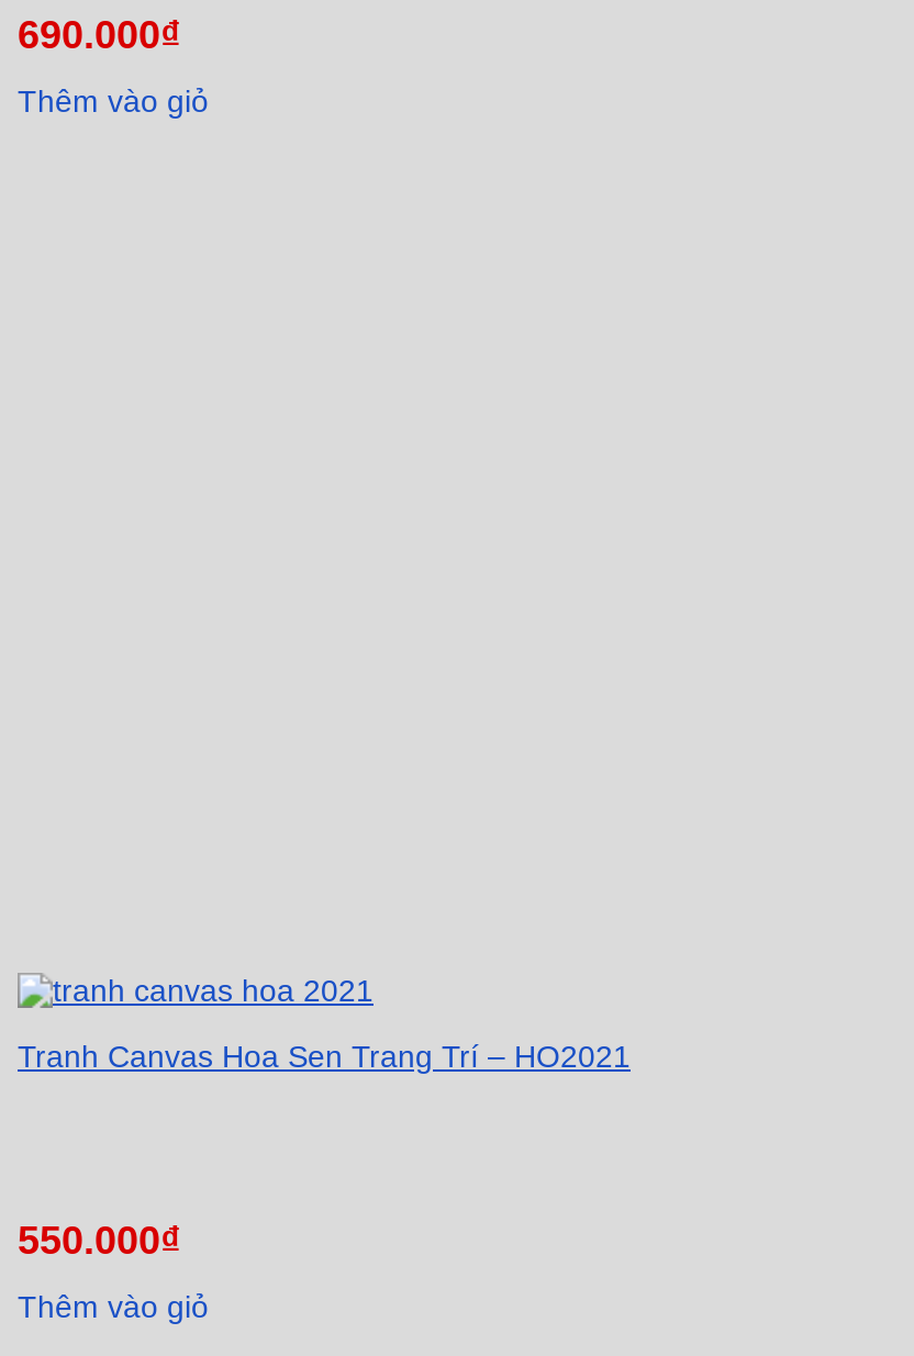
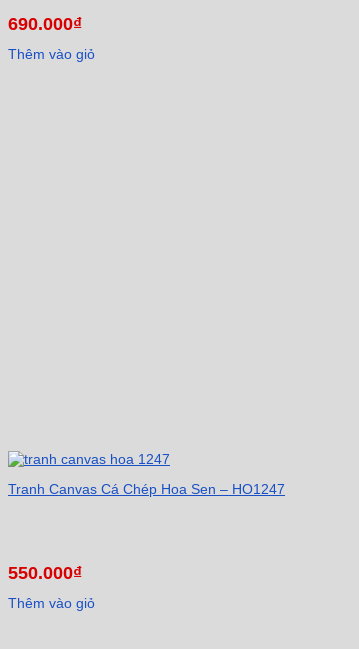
- Tranh Canvas Hoa Sen Trang Trí – HO2021
+ Tranh Canvas Cá Chép Hoa Sen – HO1247
